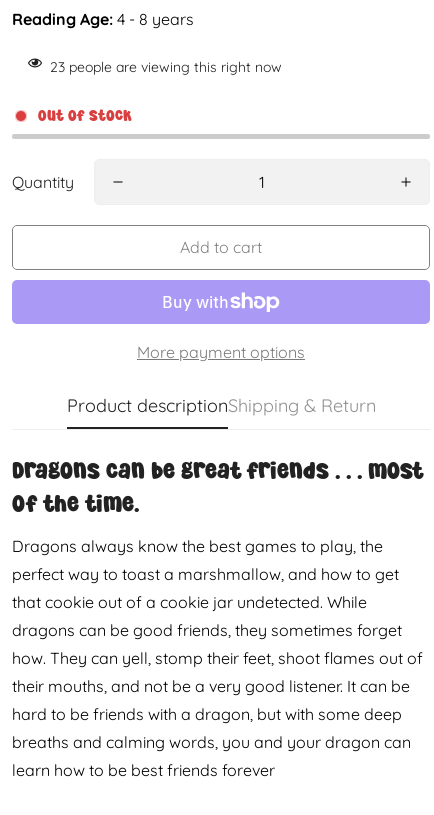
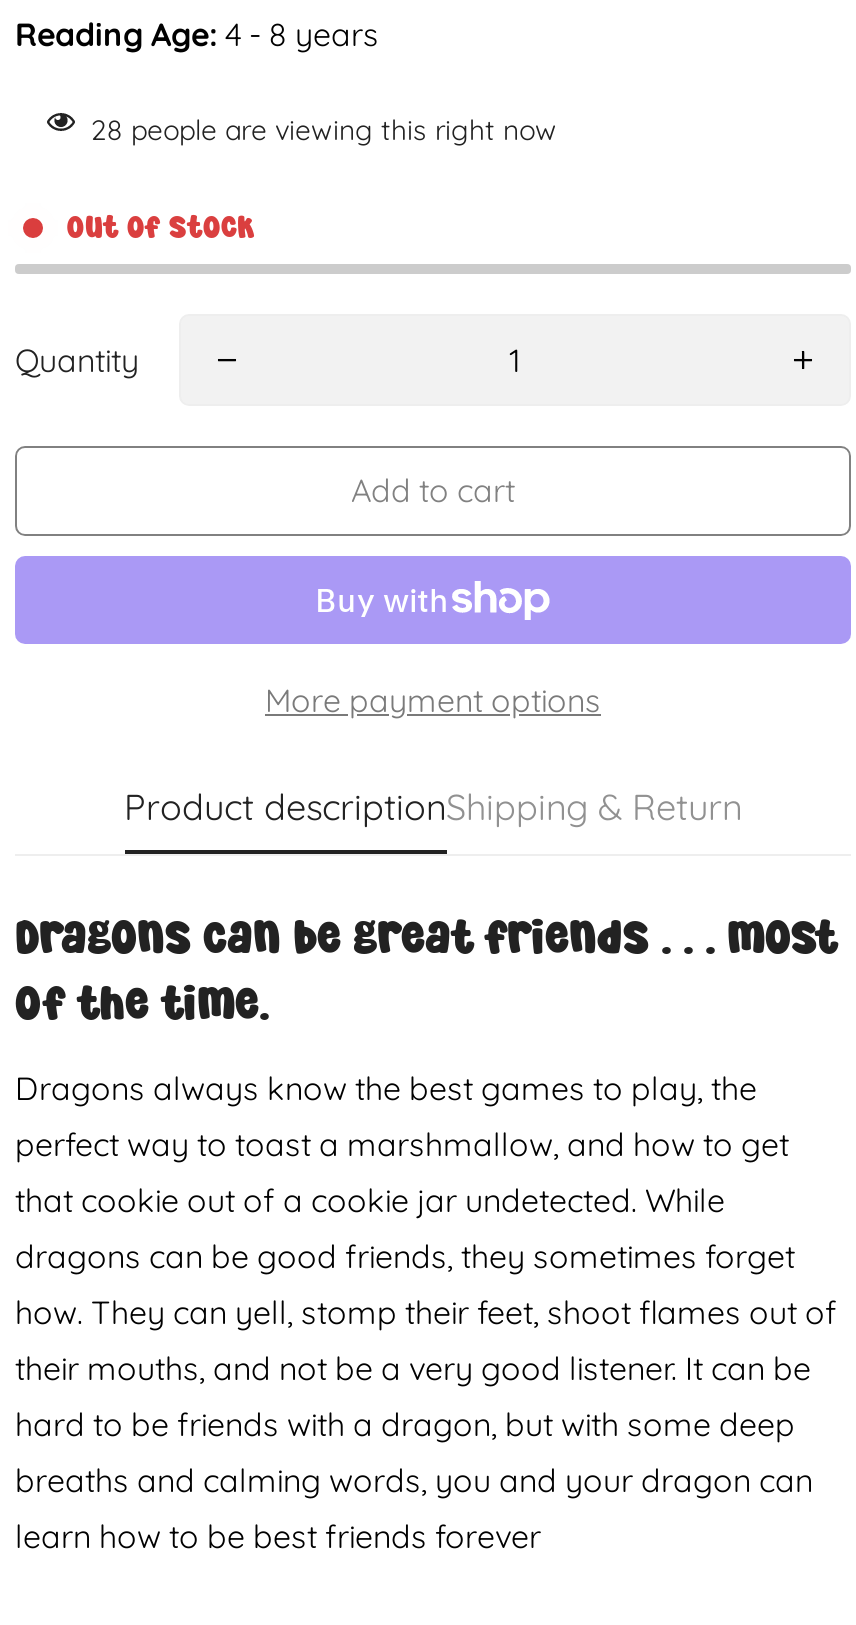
- 23 people are viewing this right now
+ 28 people are viewing this right now
